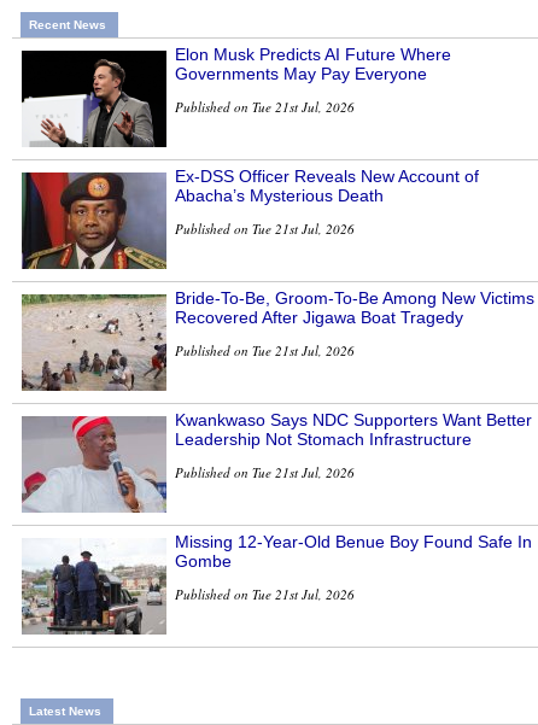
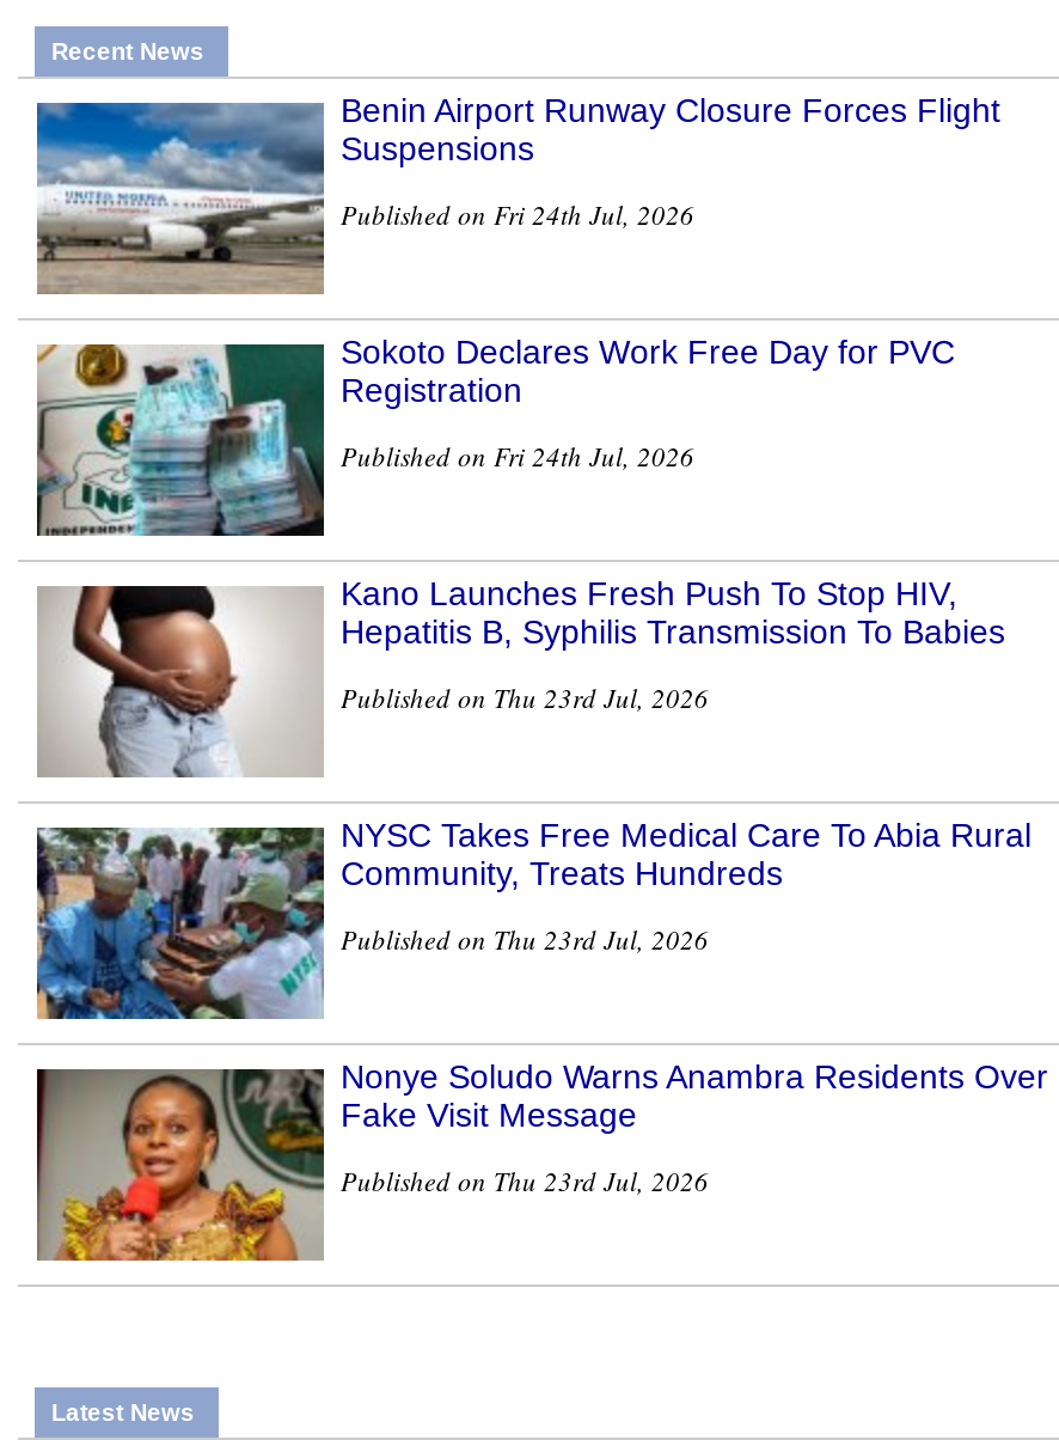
- [image]
- Elon Musk Predicts AI Future Where
- Governments May Pay Everyone
+ [image]
+ Benin Airport Runway Closure Forces Flight
+ Suspensions

- Published on Tue 21st Jul, 2026
+ Published on Fri 24th Jul, 2026

- [image]
- Ex-DSS Officer Reveals New Account of
- Abacha’s Mysterious Death
+ [image]
+ Sokoto Declares Work Free Day for PVC
+ Registration

- Published on Tue 21st Jul, 2026
+ Published on Fri 24th Jul, 2026

- [image]
- Bride-To-Be, Groom-To-Be Among New Victims
- Recovered After Jigawa Boat Tragedy
+ [image]
+ Kano Launches Fresh Push To Stop HIV,
+ Hepatitis B, Syphilis Transmission To Babies

- Published on Tue 21st Jul, 2026
+ Published on Thu 23rd Jul, 2026

- [image]
- Kwankwaso Says NDC Supporters Want Better
- Leadership Not Stomach Infrastructure
+ [image]
+ NYSC Takes Free Medical Care To Abia Rural
+ Community, Treats Hundreds

- Published on Tue 21st Jul, 2026
+ Published on Thu 23rd Jul, 2026

- [image]
- Missing 12-Year-Old Benue Boy Found Safe In
- Gombe
+ [image]
+ Nonye Soludo Warns Anambra Residents Over
+ Fake Visit Message

- Published on Tue 21st Jul, 2026
+ Published on Thu 23rd Jul, 2026
